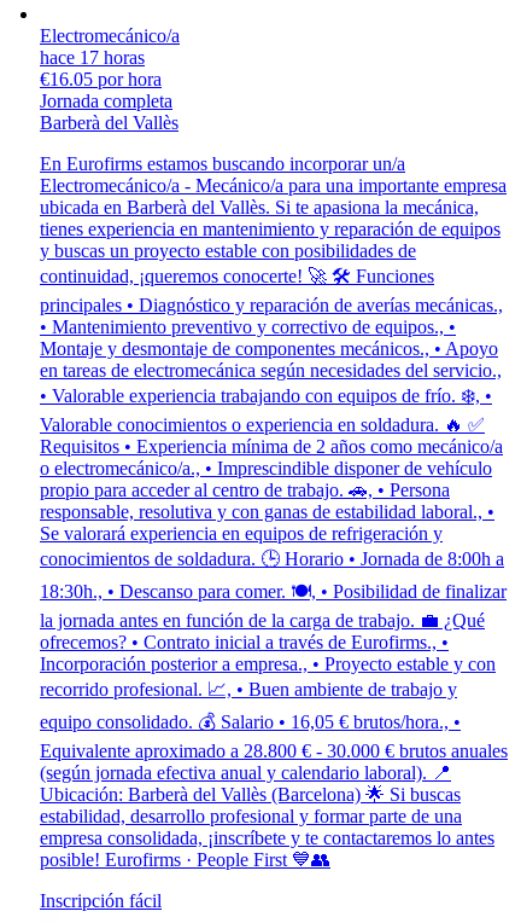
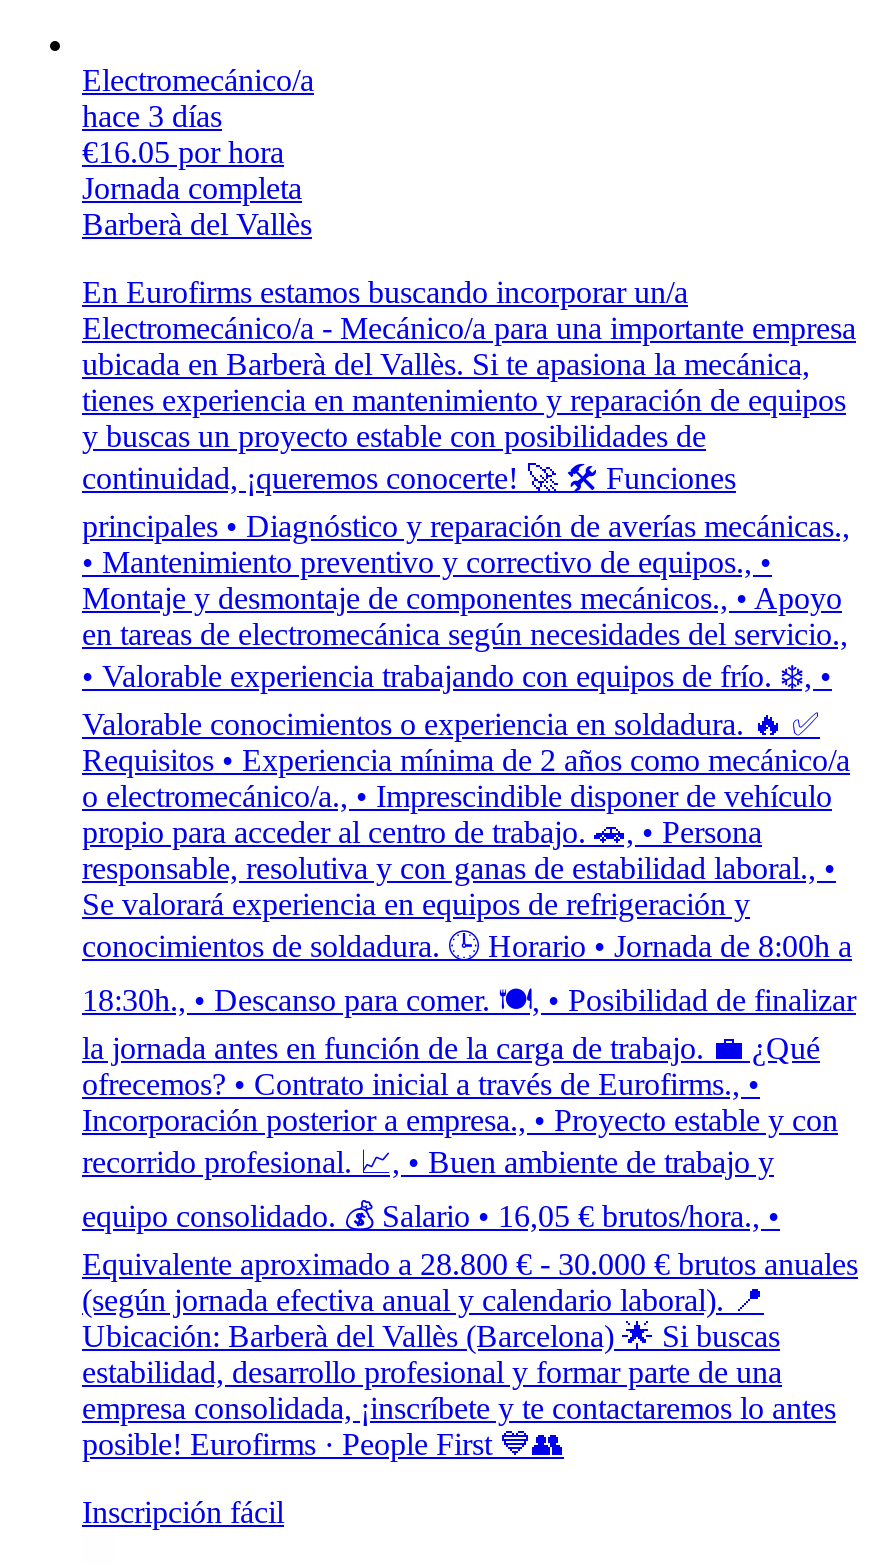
- hace 17 horas
+ hace 3 días
